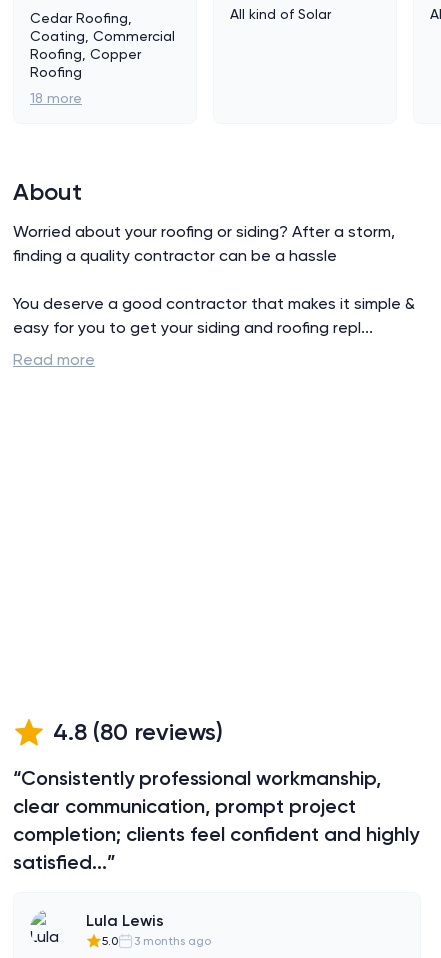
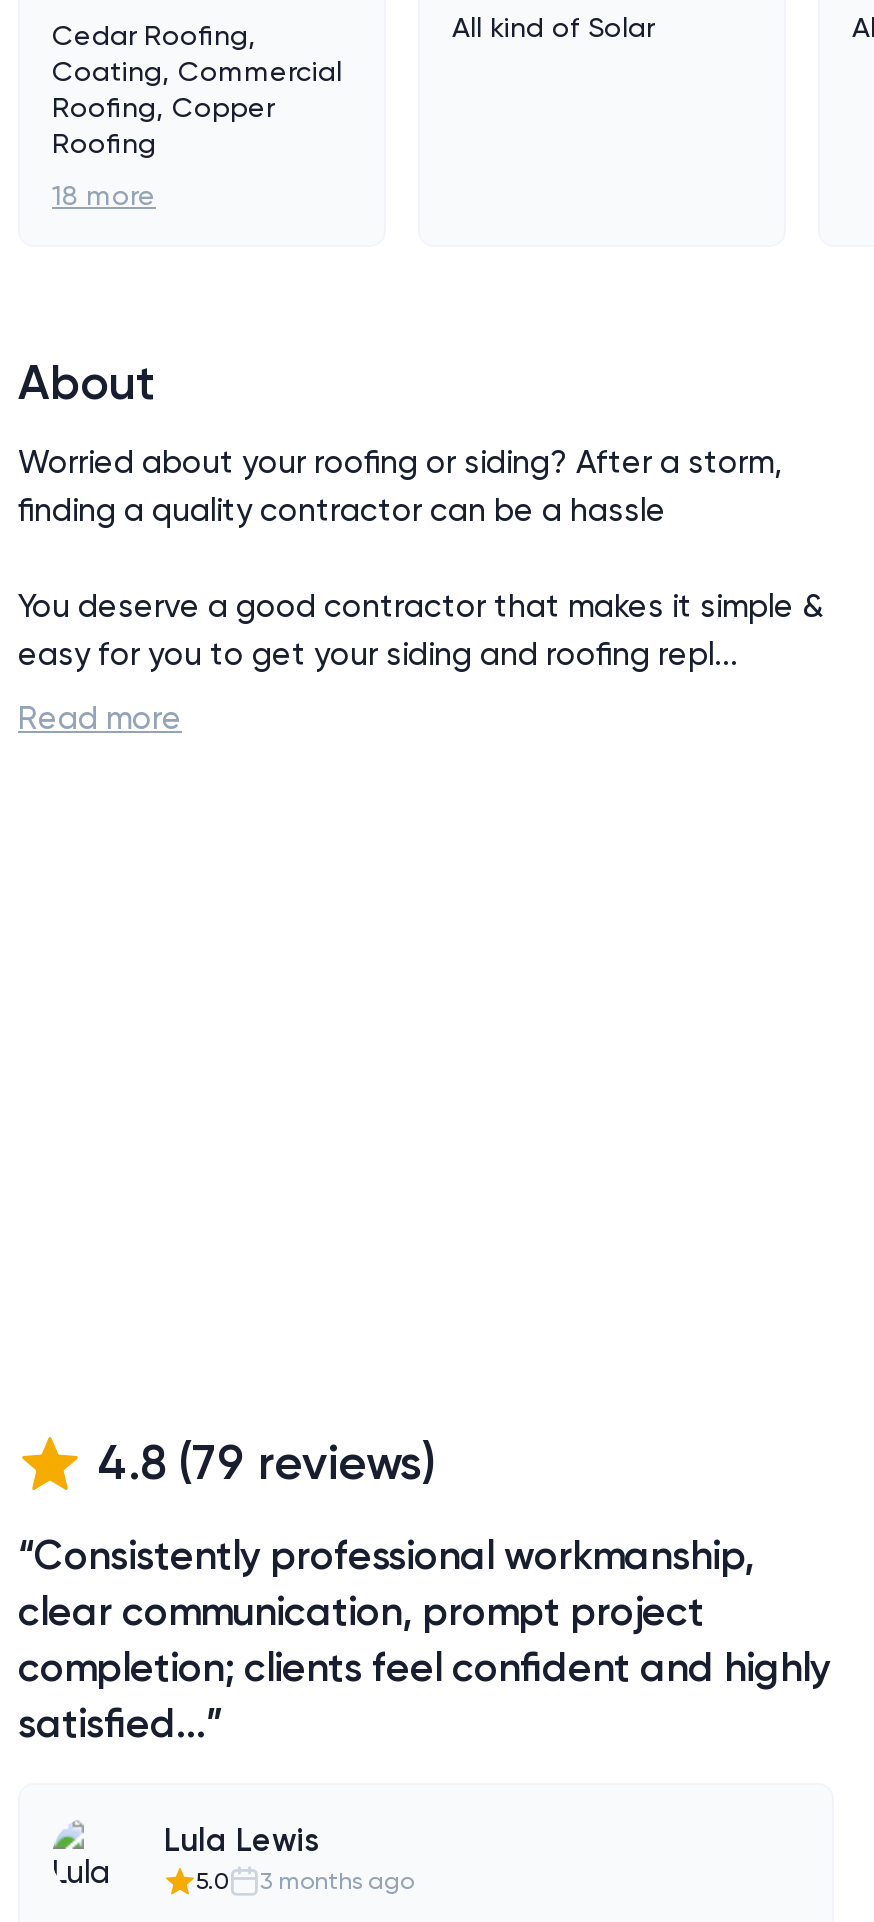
- 4.8 (80 reviews)
+ 4.8 (79 reviews)
